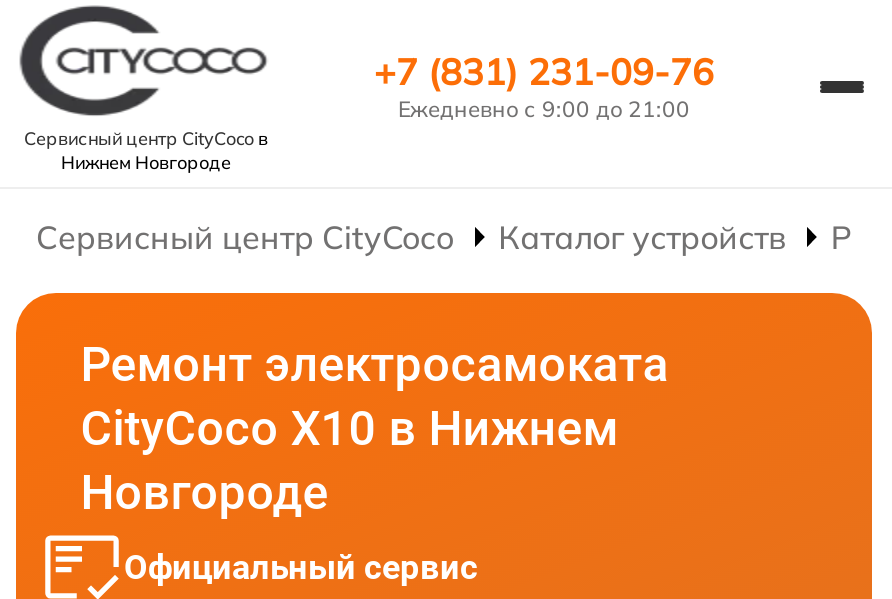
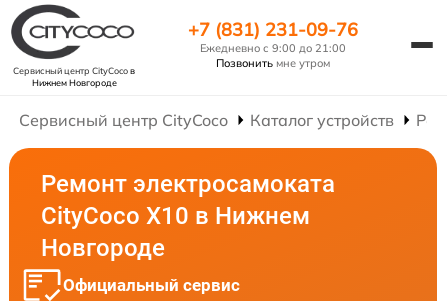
+ Позвонить мне утром
